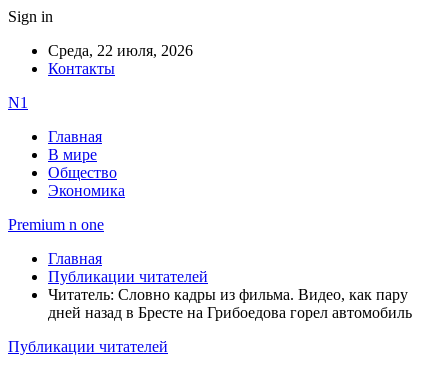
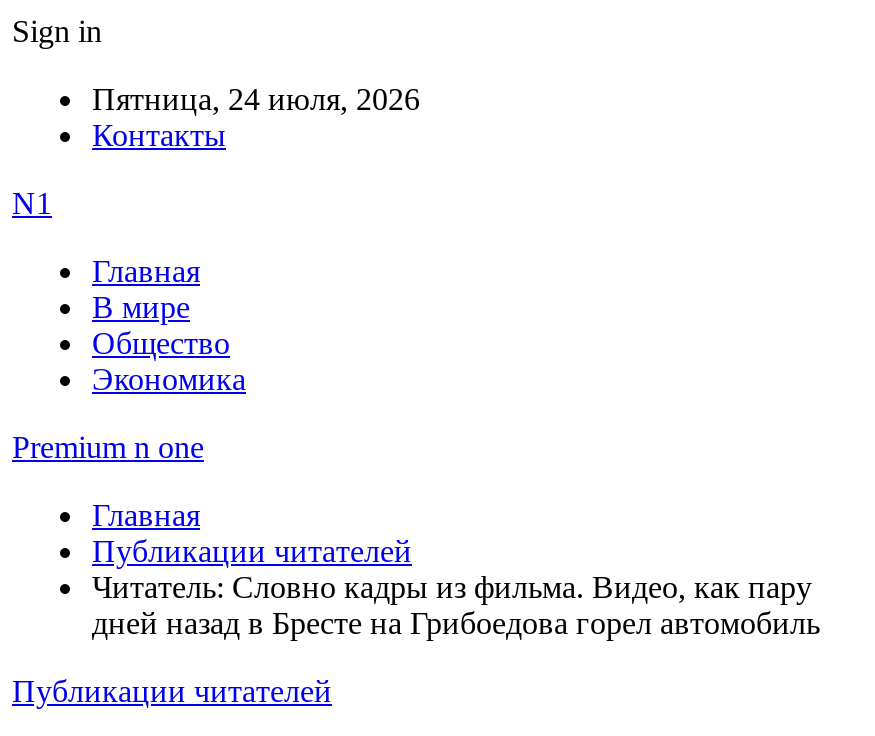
- Среда, 22 июля, 2026
+ Пятница, 24 июля, 2026
